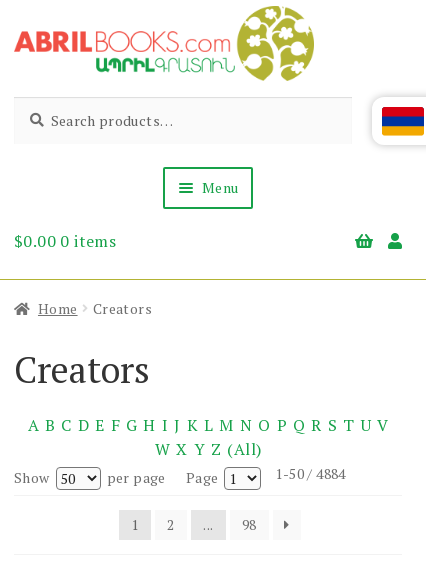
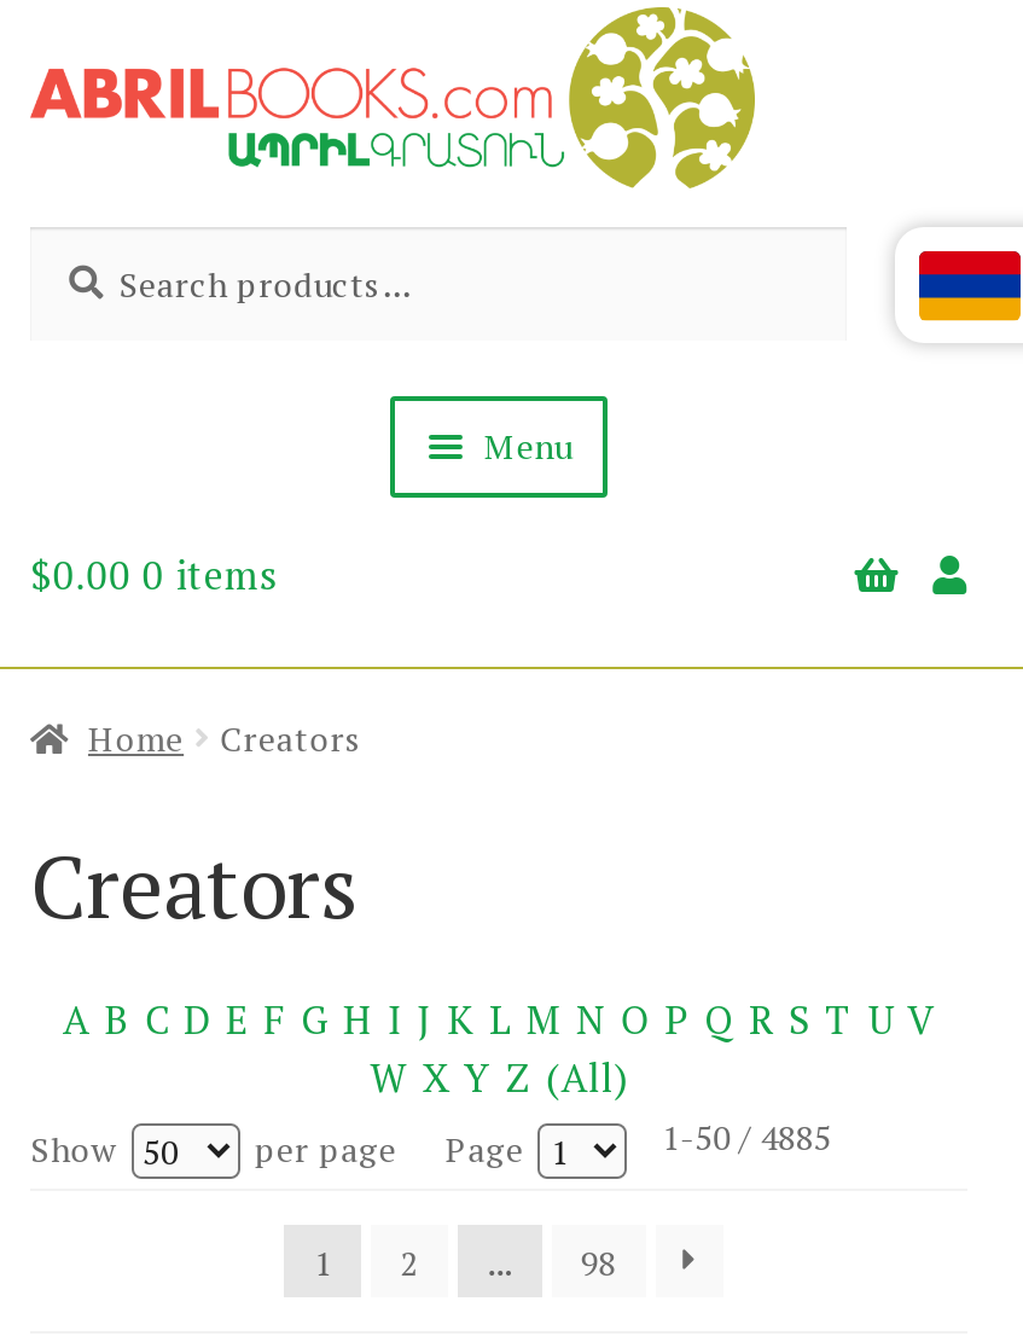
- 1-50 / 4884
+ 1-50 / 4885
